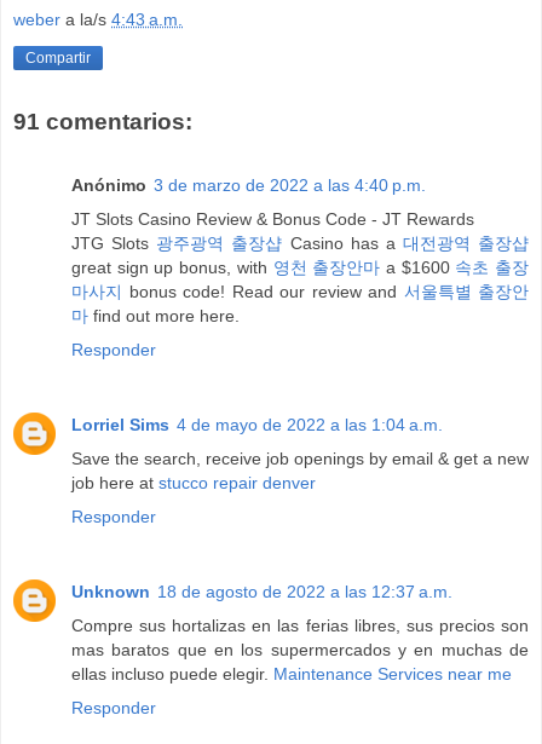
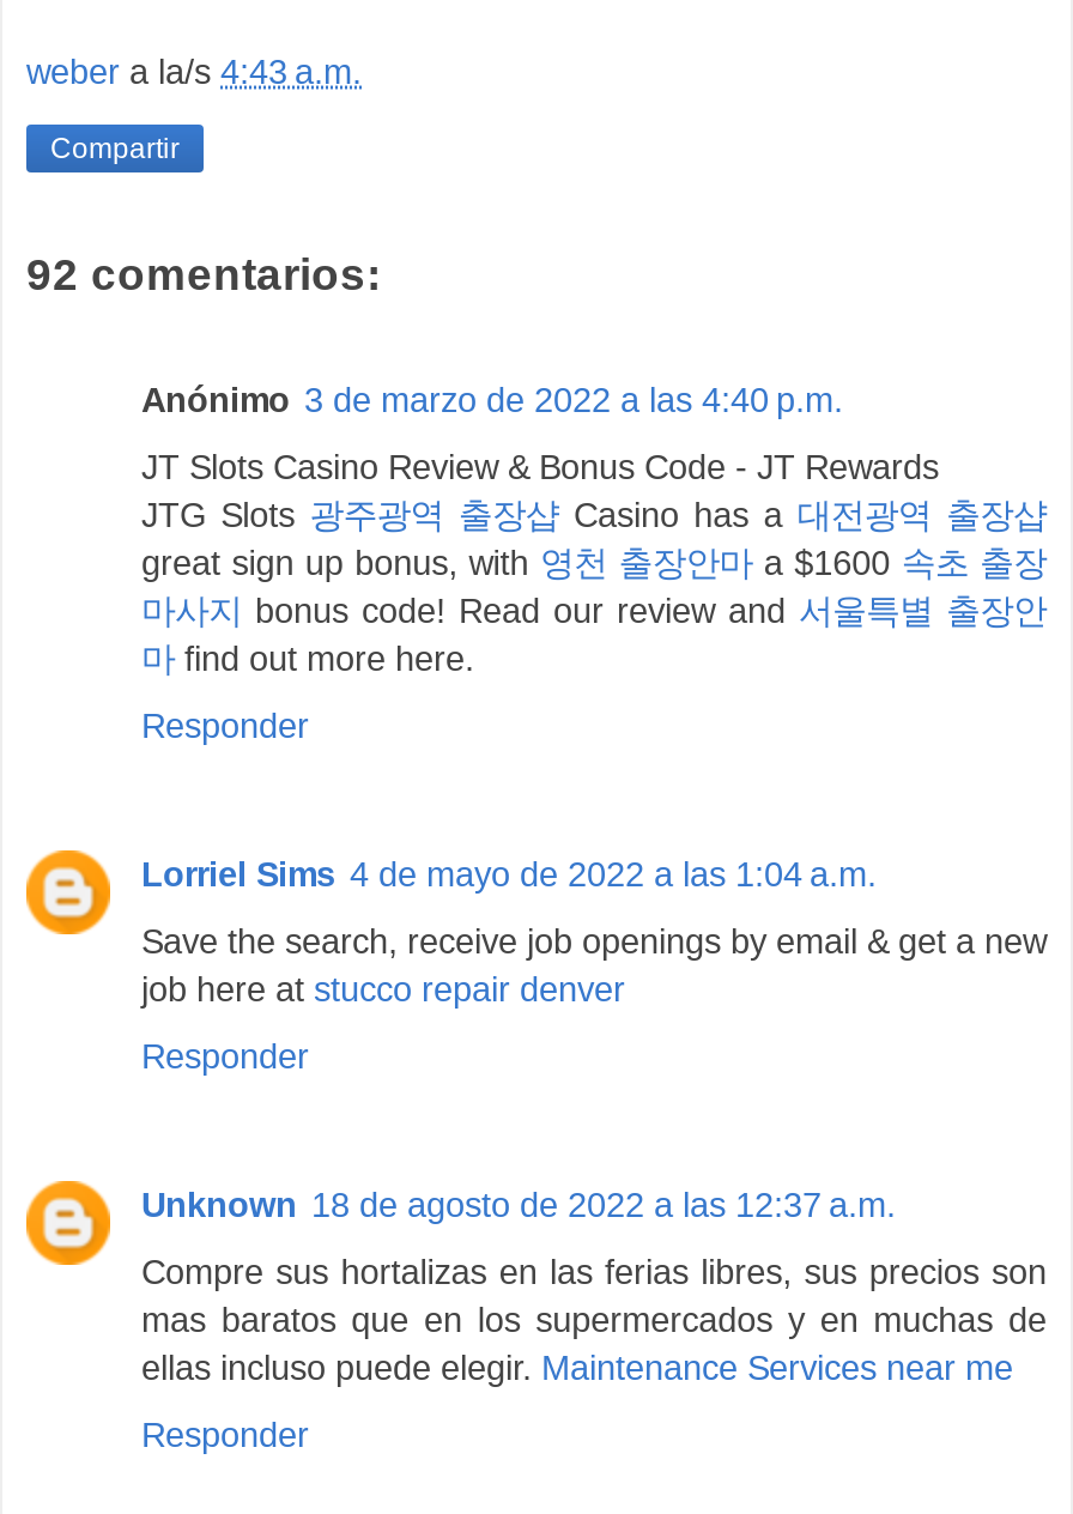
- 91 comentarios:
+ 92 comentarios:
